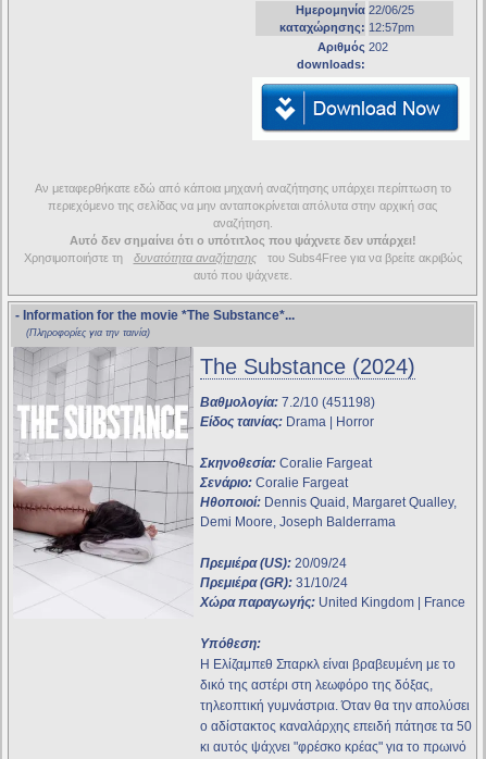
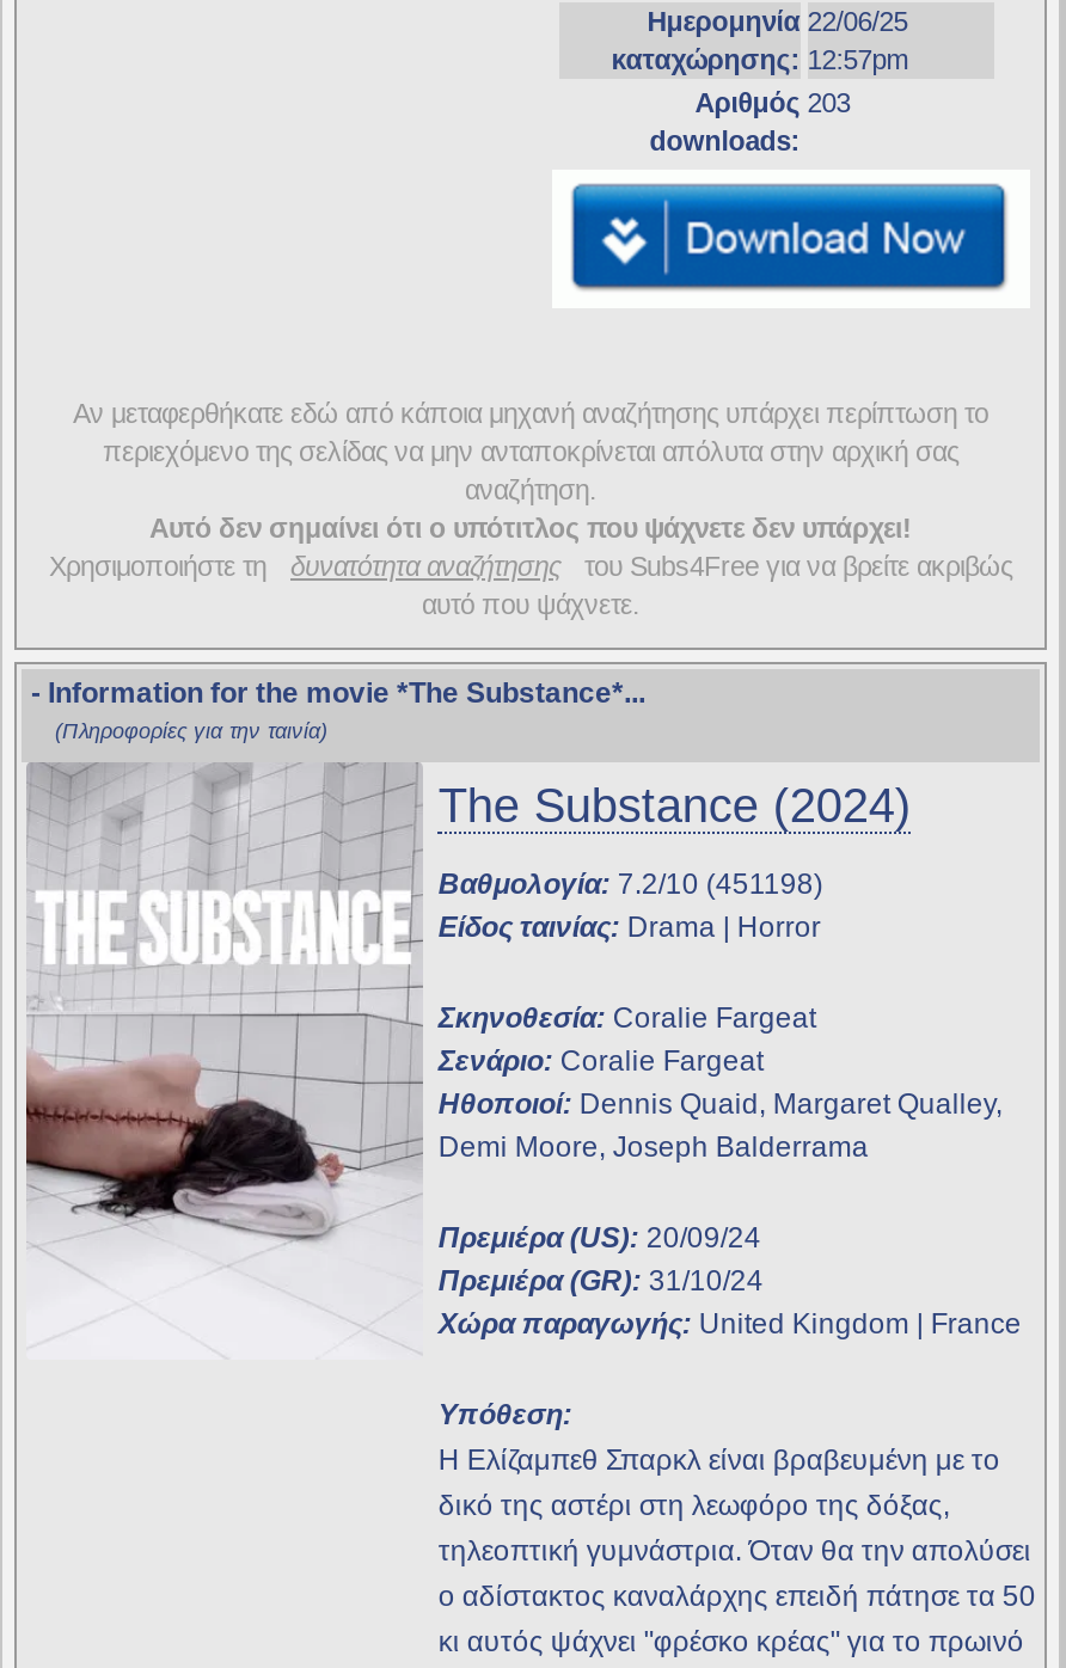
- Αριθμός 202
+ Αριθμός 203
